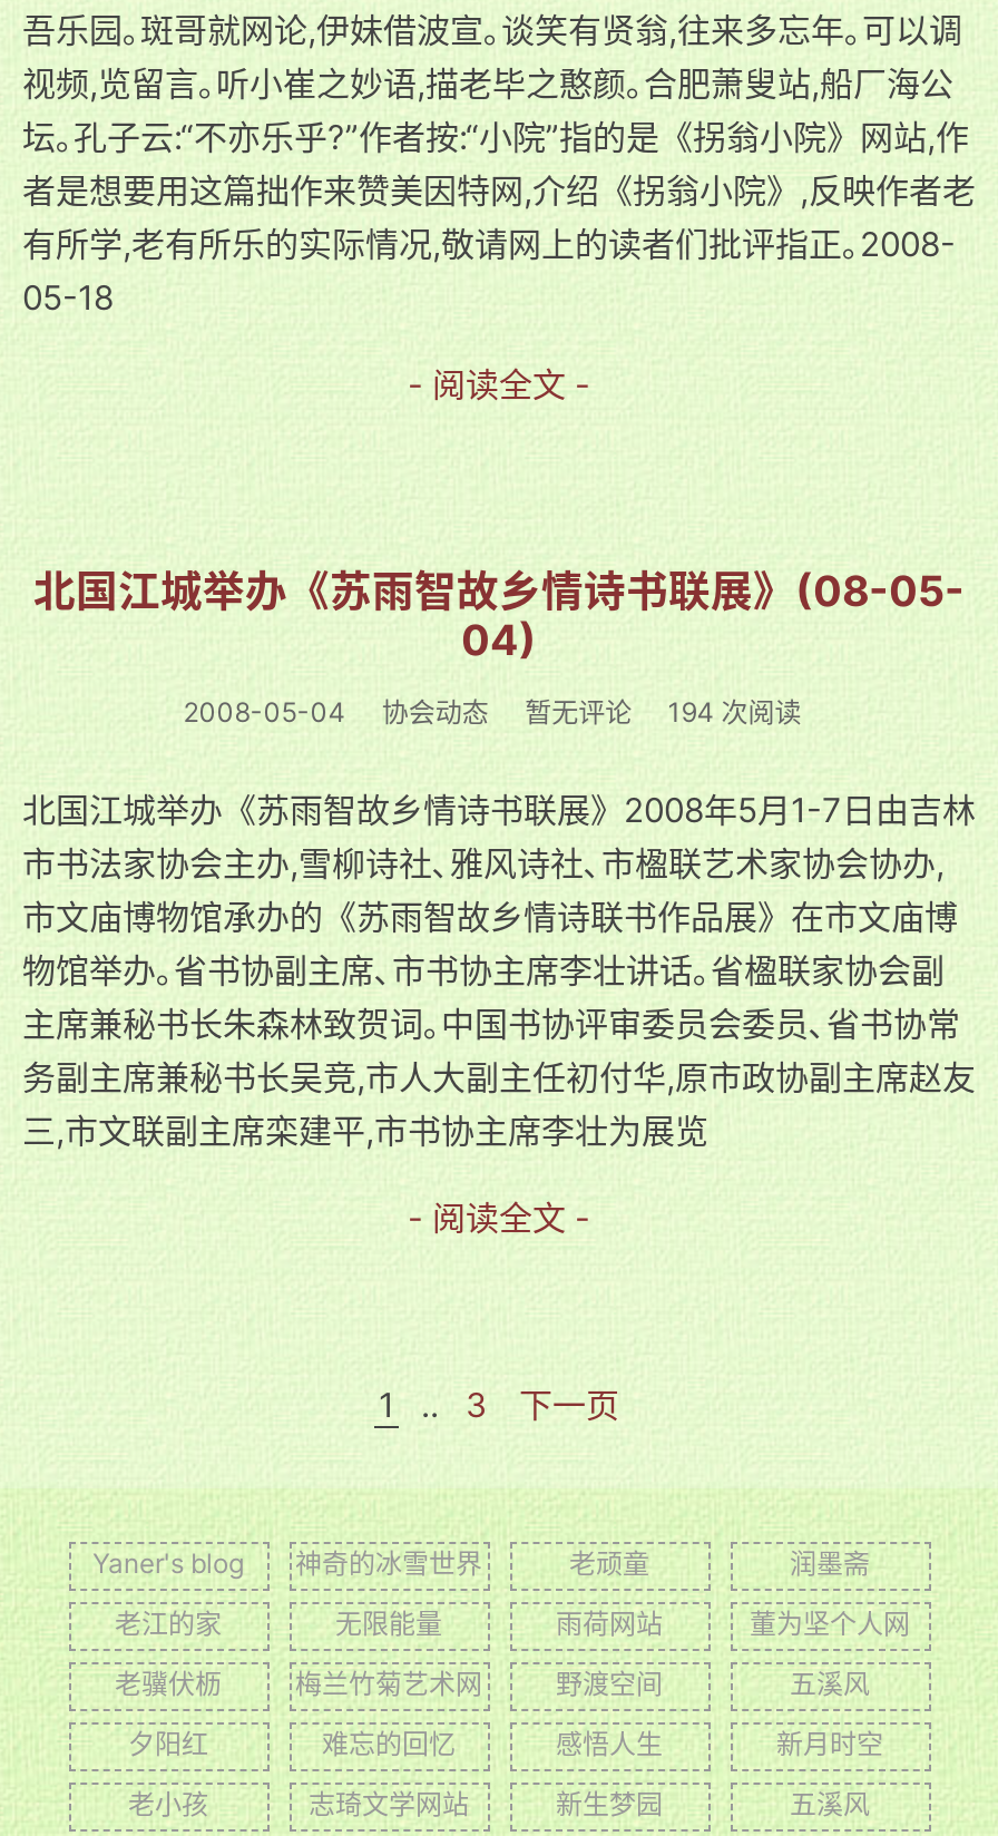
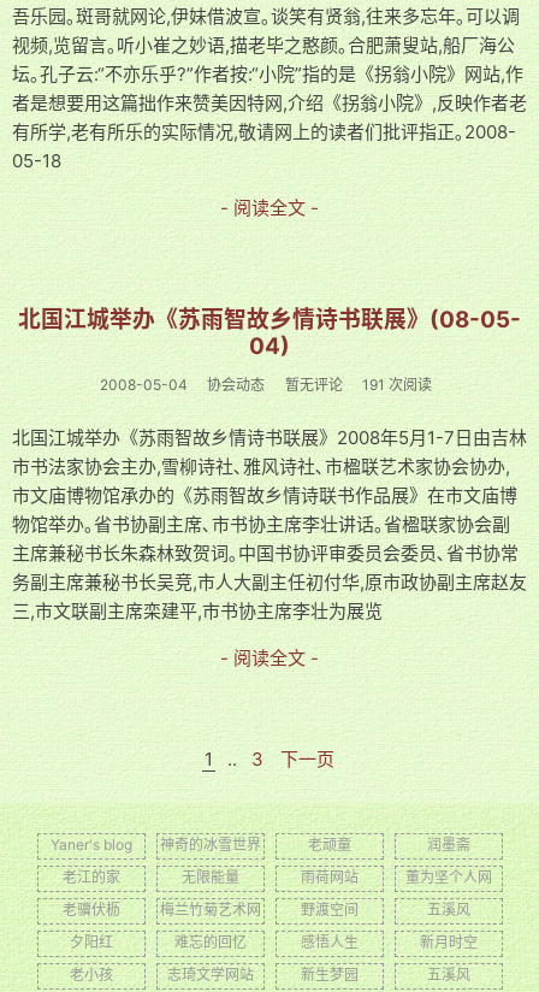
- 2008-05-04 协会动态 暂无评论 194 次阅读
+ 2008-05-04 协会动态 暂无评论 191 次阅读
